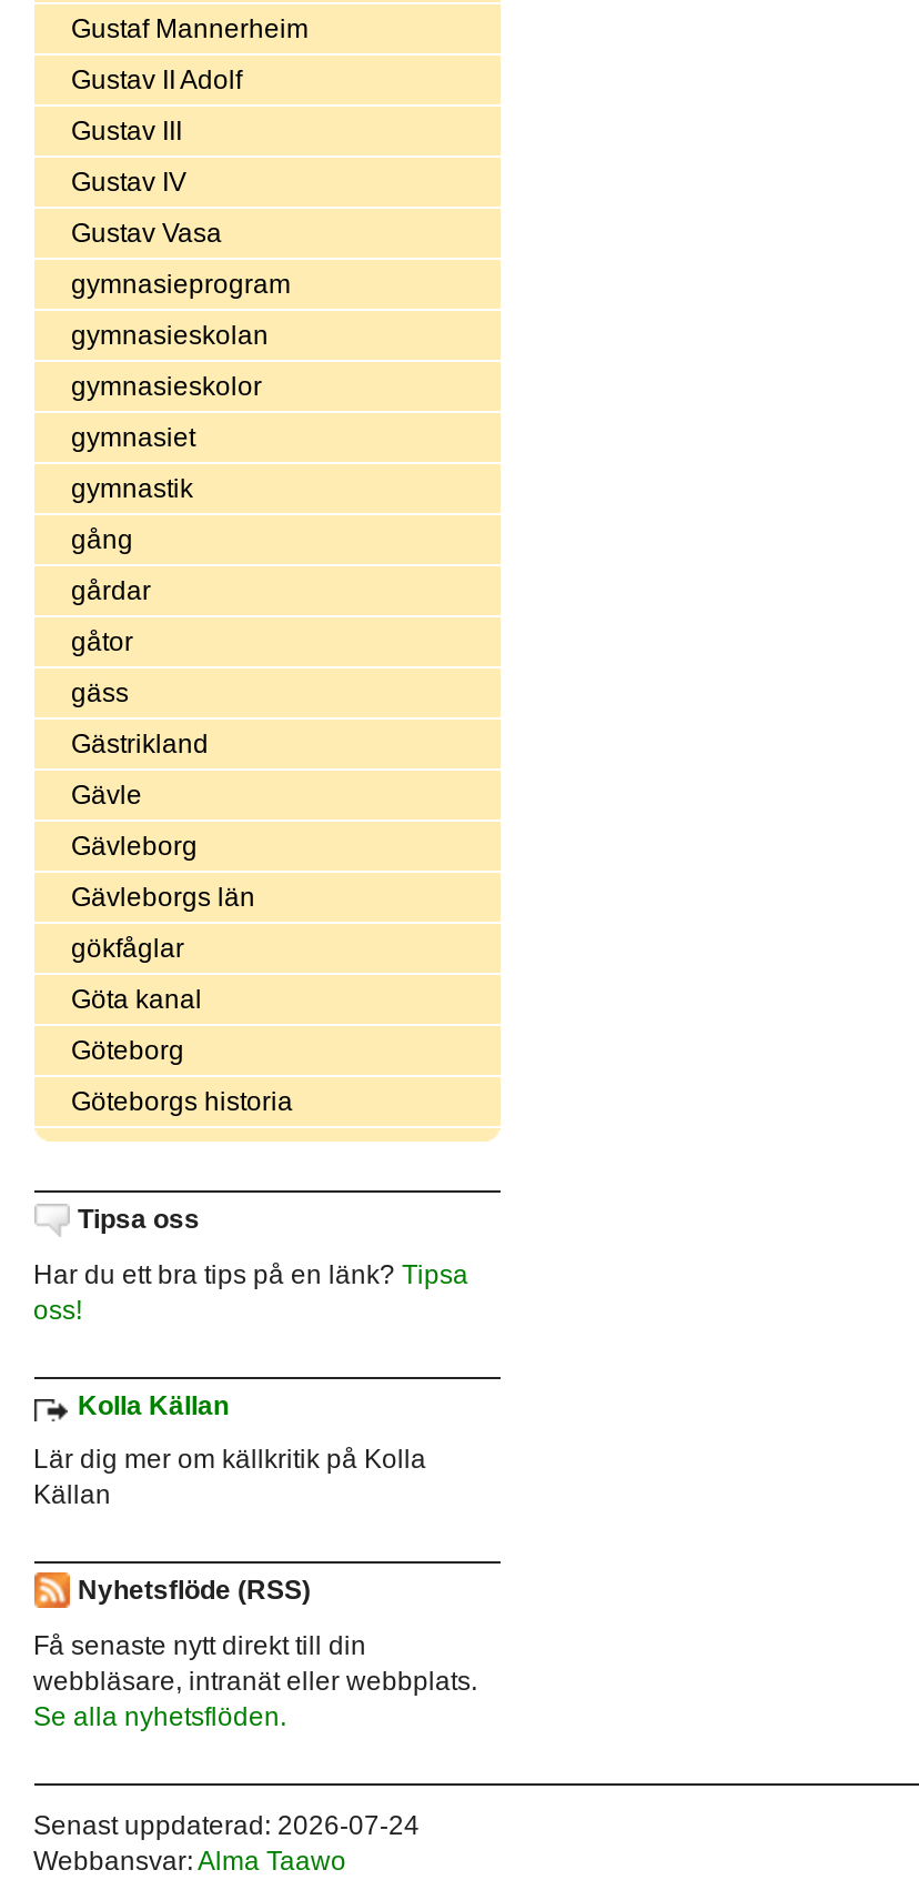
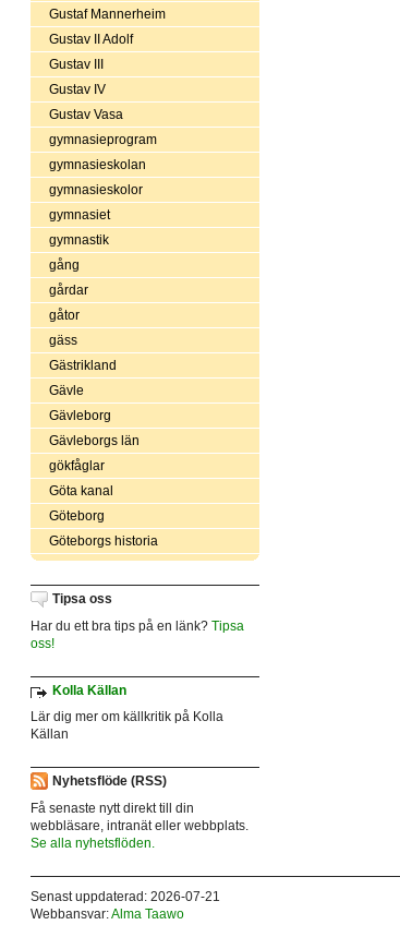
- Senast uppdaterad: 2026-07-24
+ Senast uppdaterad: 2026-07-21
